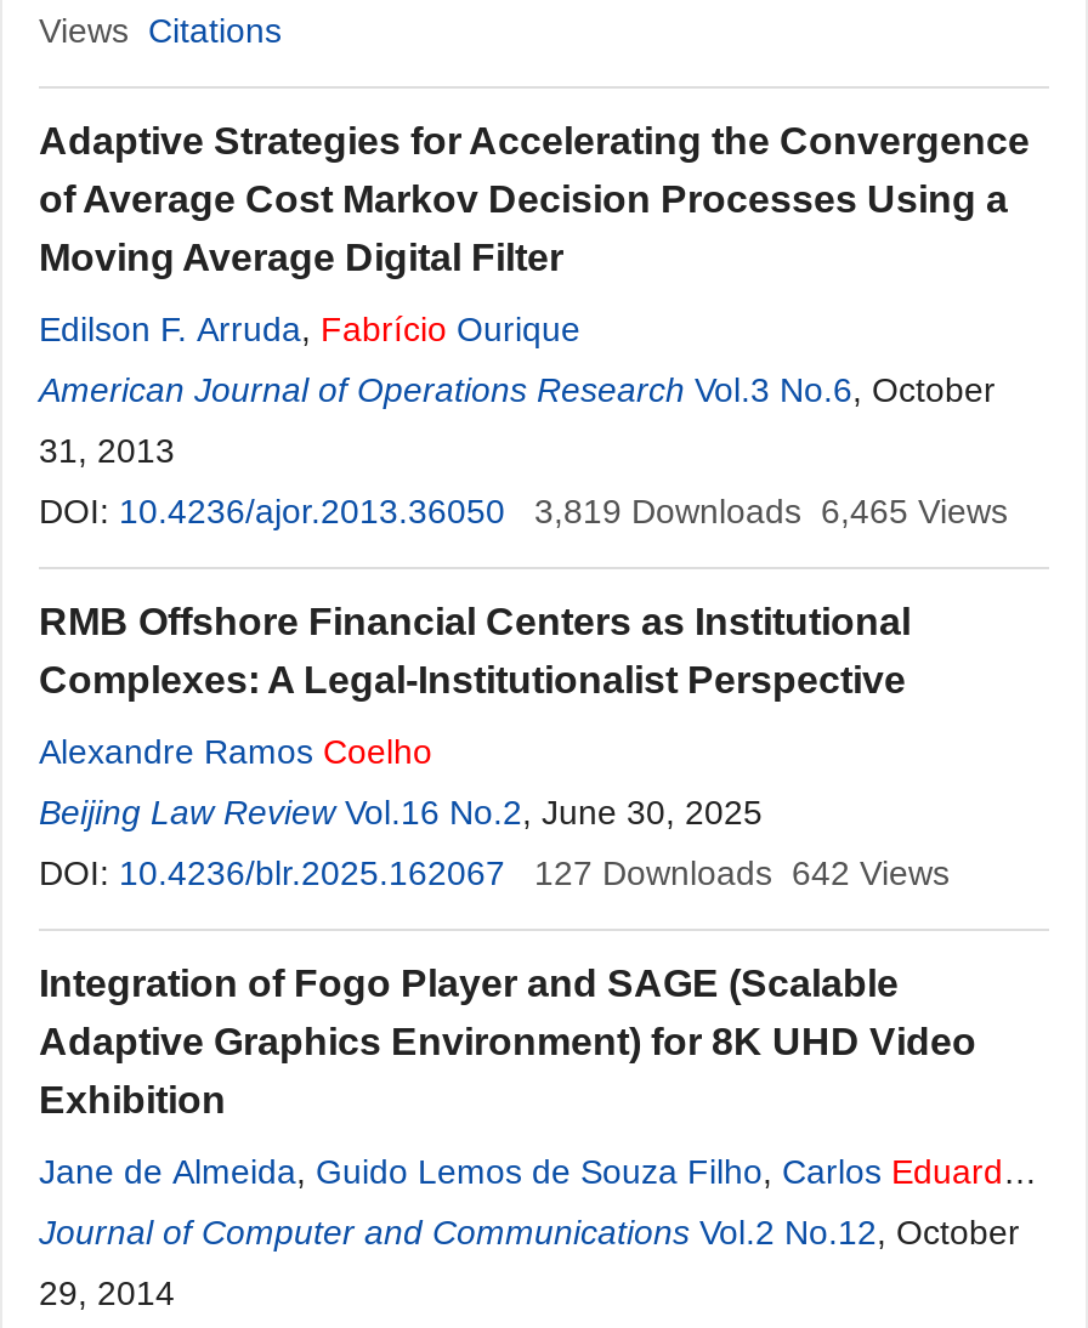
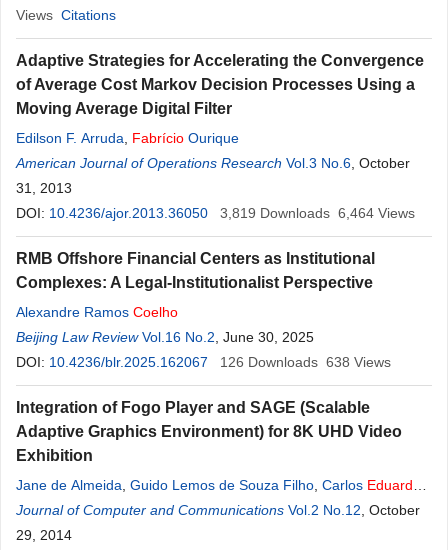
- 3,819 Downloads 6,465 Views
+ 3,819 Downloads 6,464 Views

- 127 Downloads 642 Views
+ 126 Downloads 638 Views
